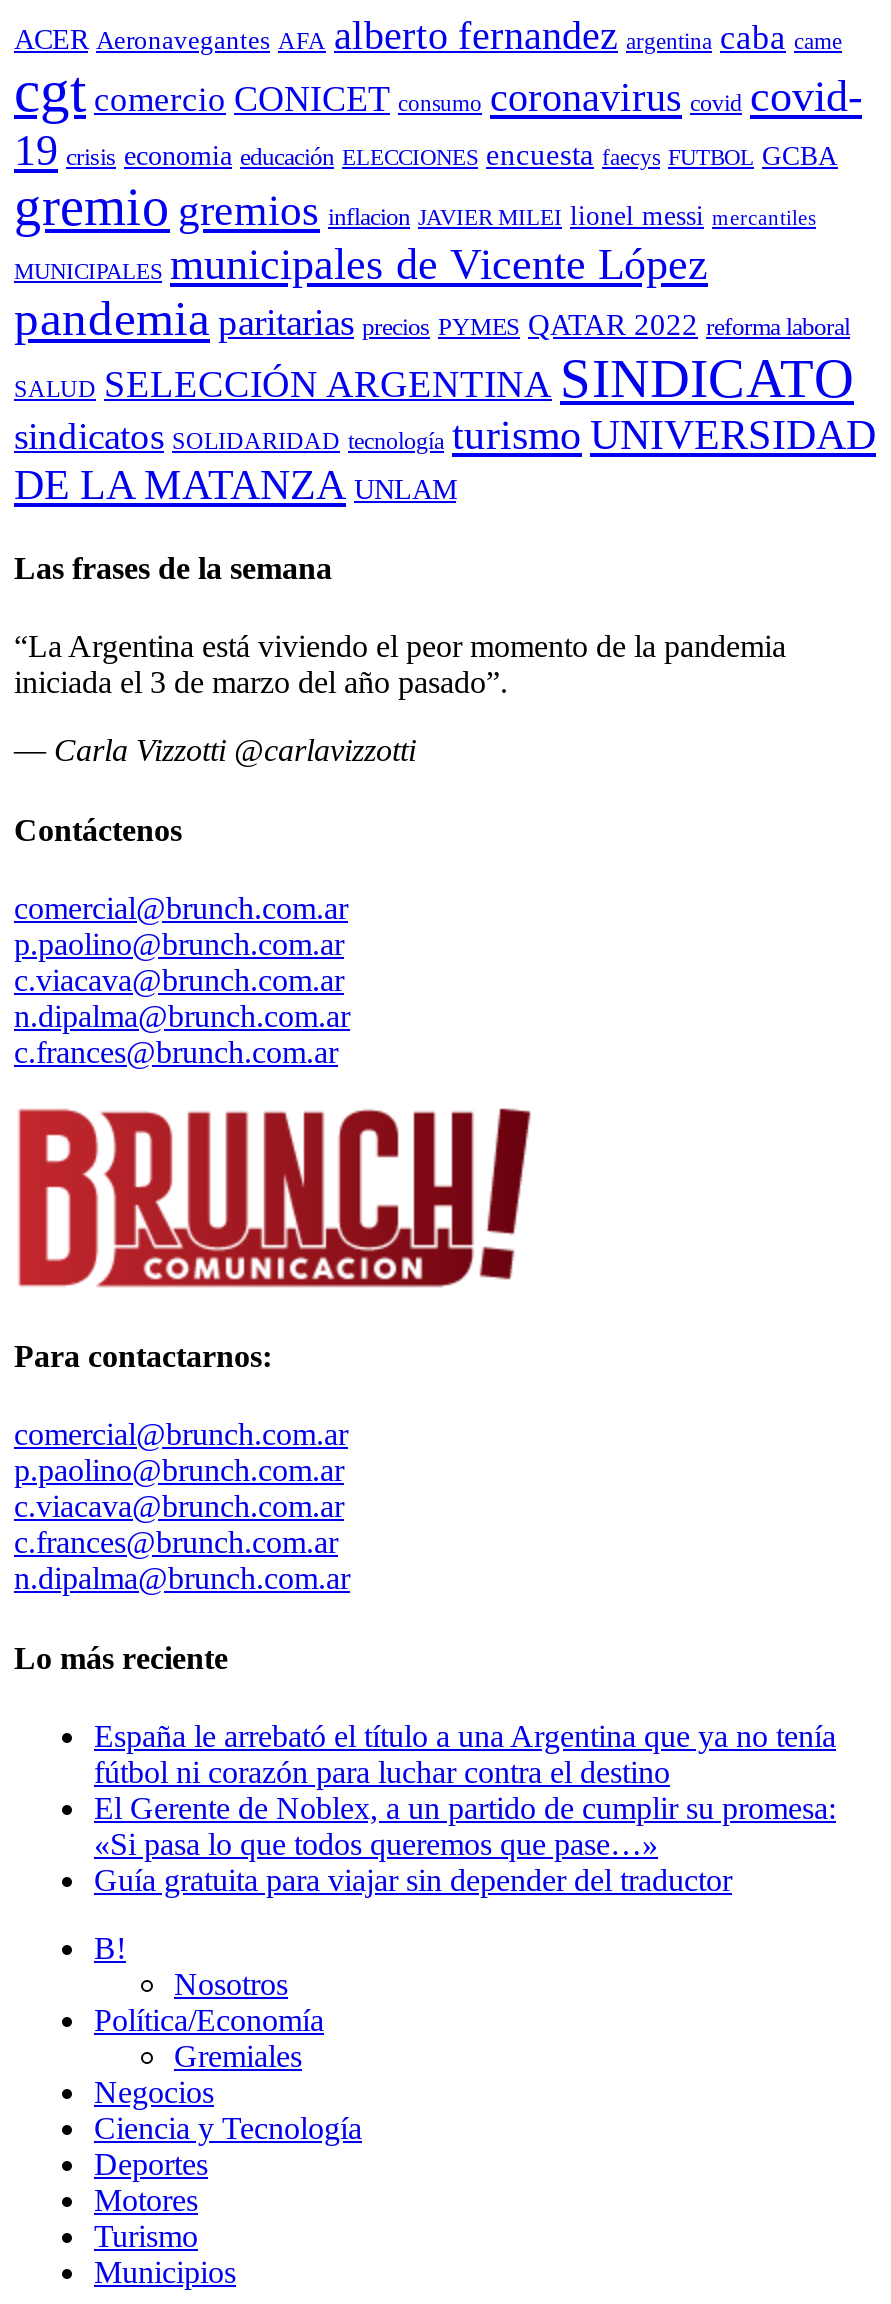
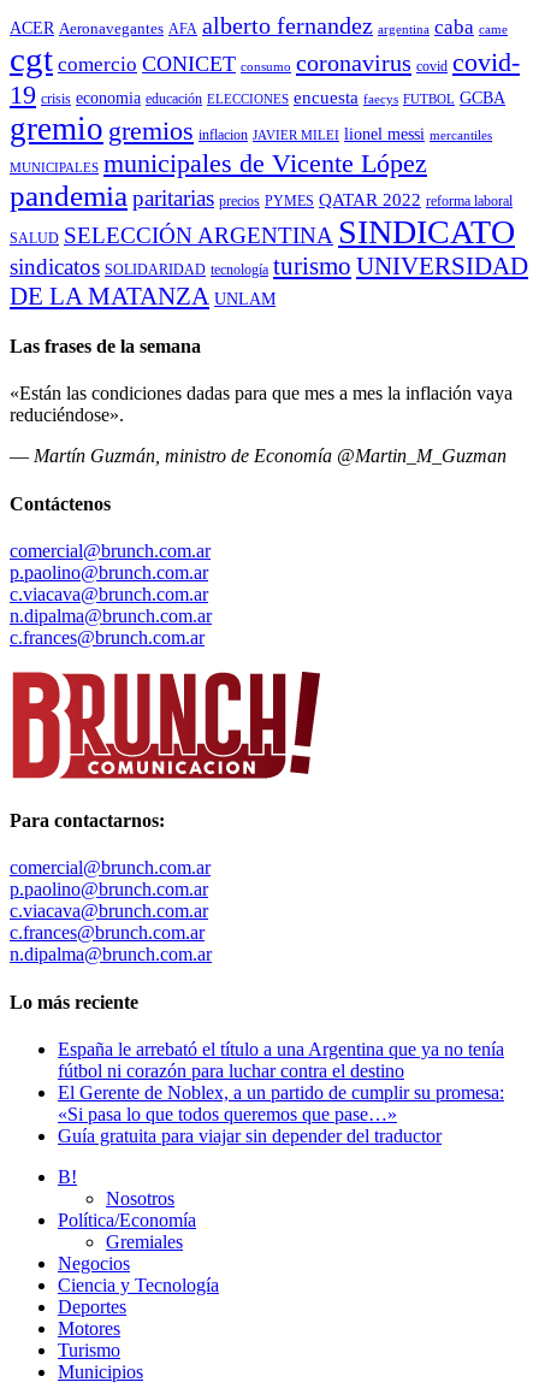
- “La Argentina está viviendo el peor momento de la pandemia
- iniciada el 3 de marzo del año pasado”.
+ «Están las condiciones dadas para que mes a mes la inflación vaya
+ reduciéndose».

- — Carla Vizzotti @carlavizzotti
+ — Martín Guzmán, ministro de Economía @Martin_M_Guzman
